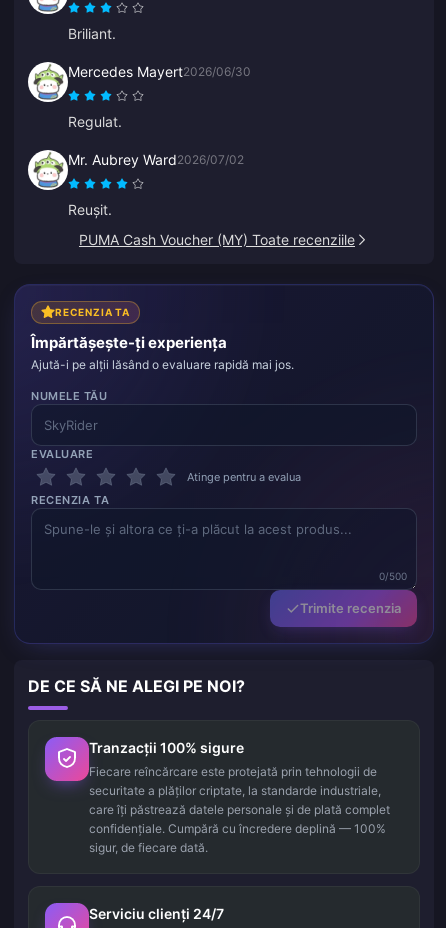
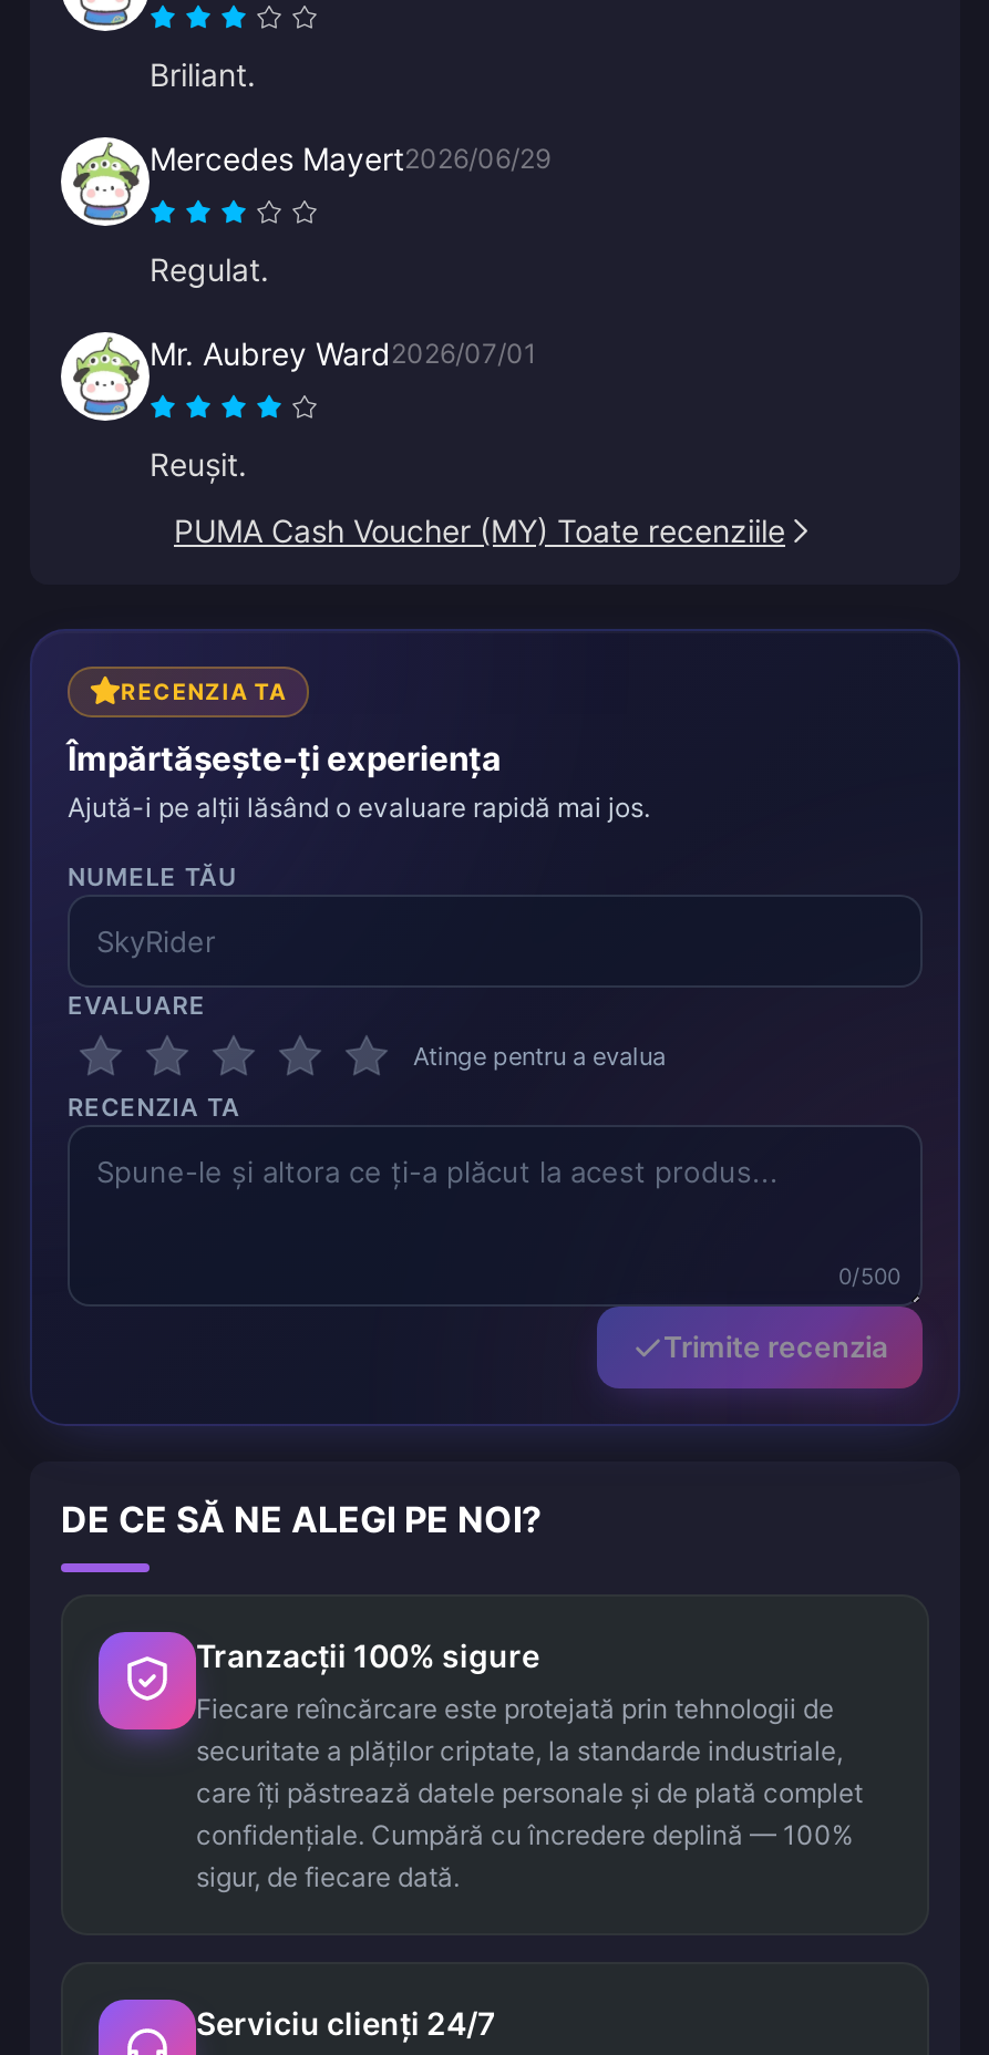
- Mercedes Mayert2026/06/30
+ Mercedes Mayert2026/06/29

- Mr. Aubrey Ward2026/07/02
+ Mr. Aubrey Ward2026/07/01
